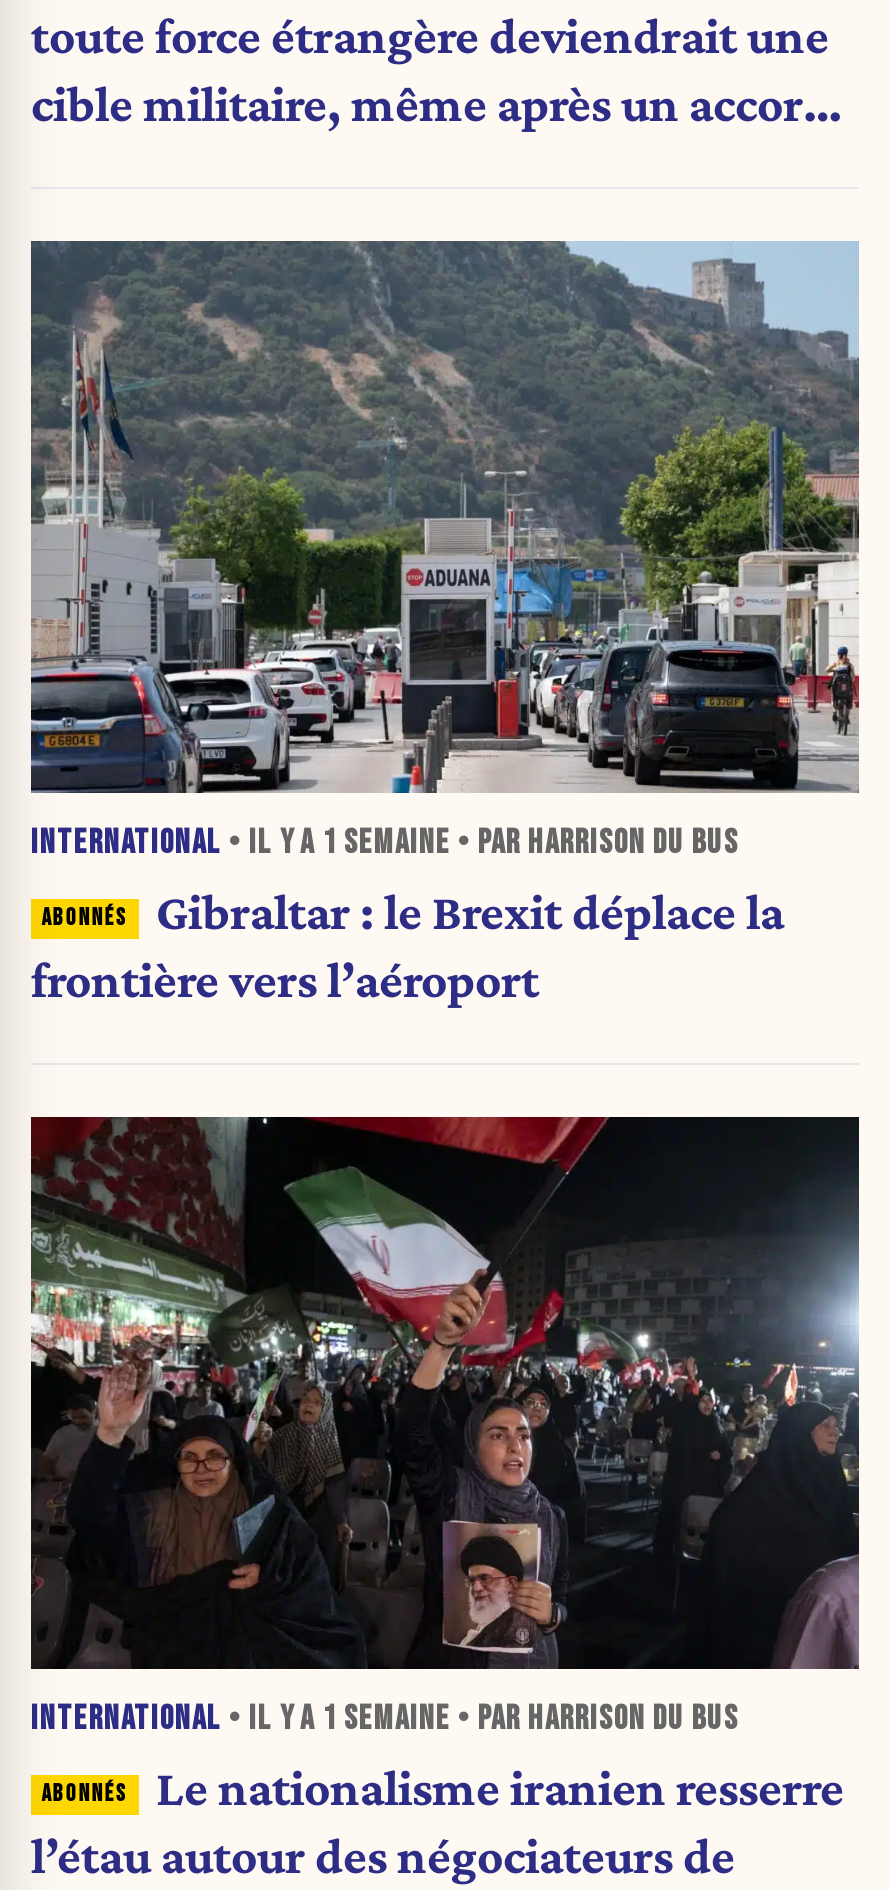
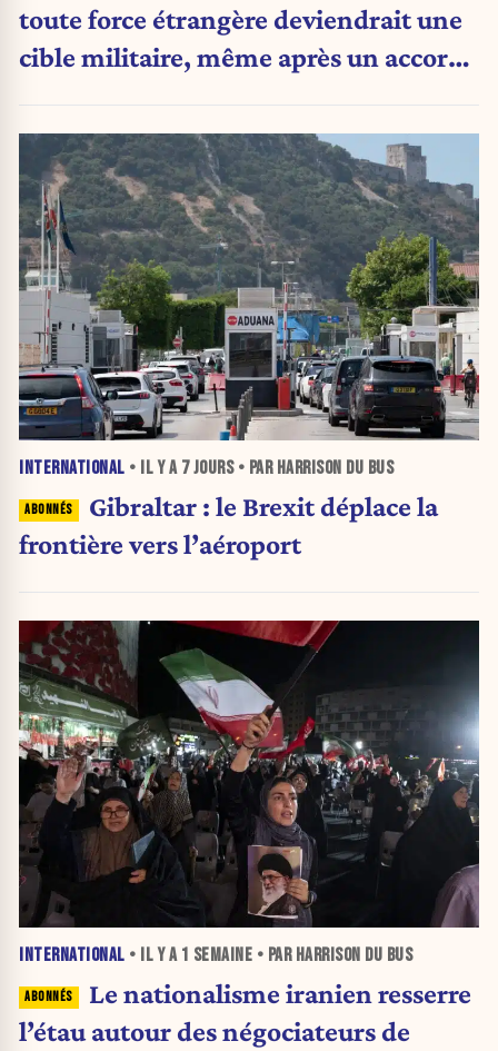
- INTERNATIONAL • IL Y A 1 SEMAINE • PAR HARRISON DU BUS
+ INTERNATIONAL • IL Y A 7 JOURS • PAR HARRISON DU BUS
